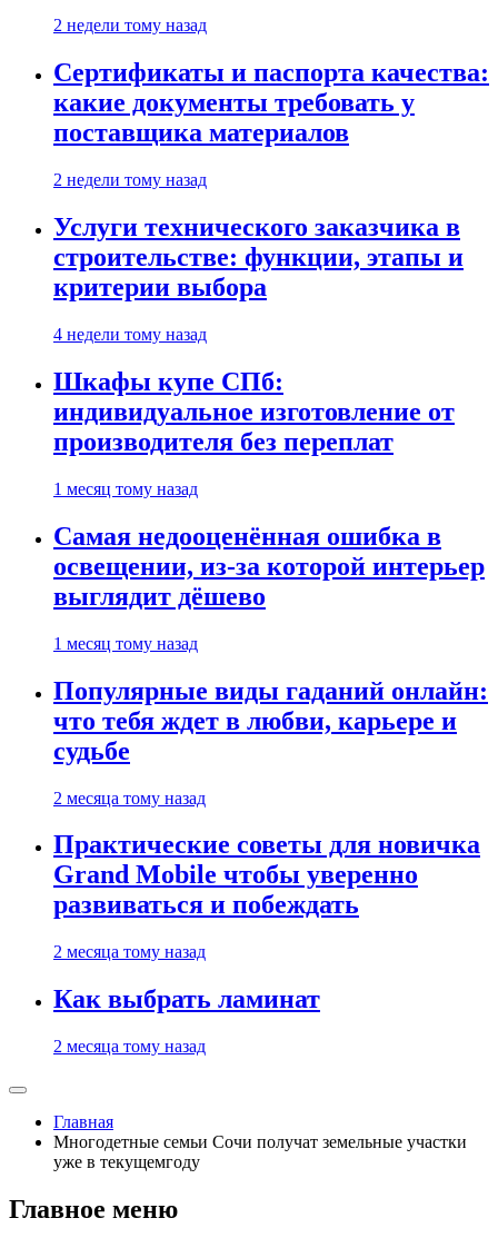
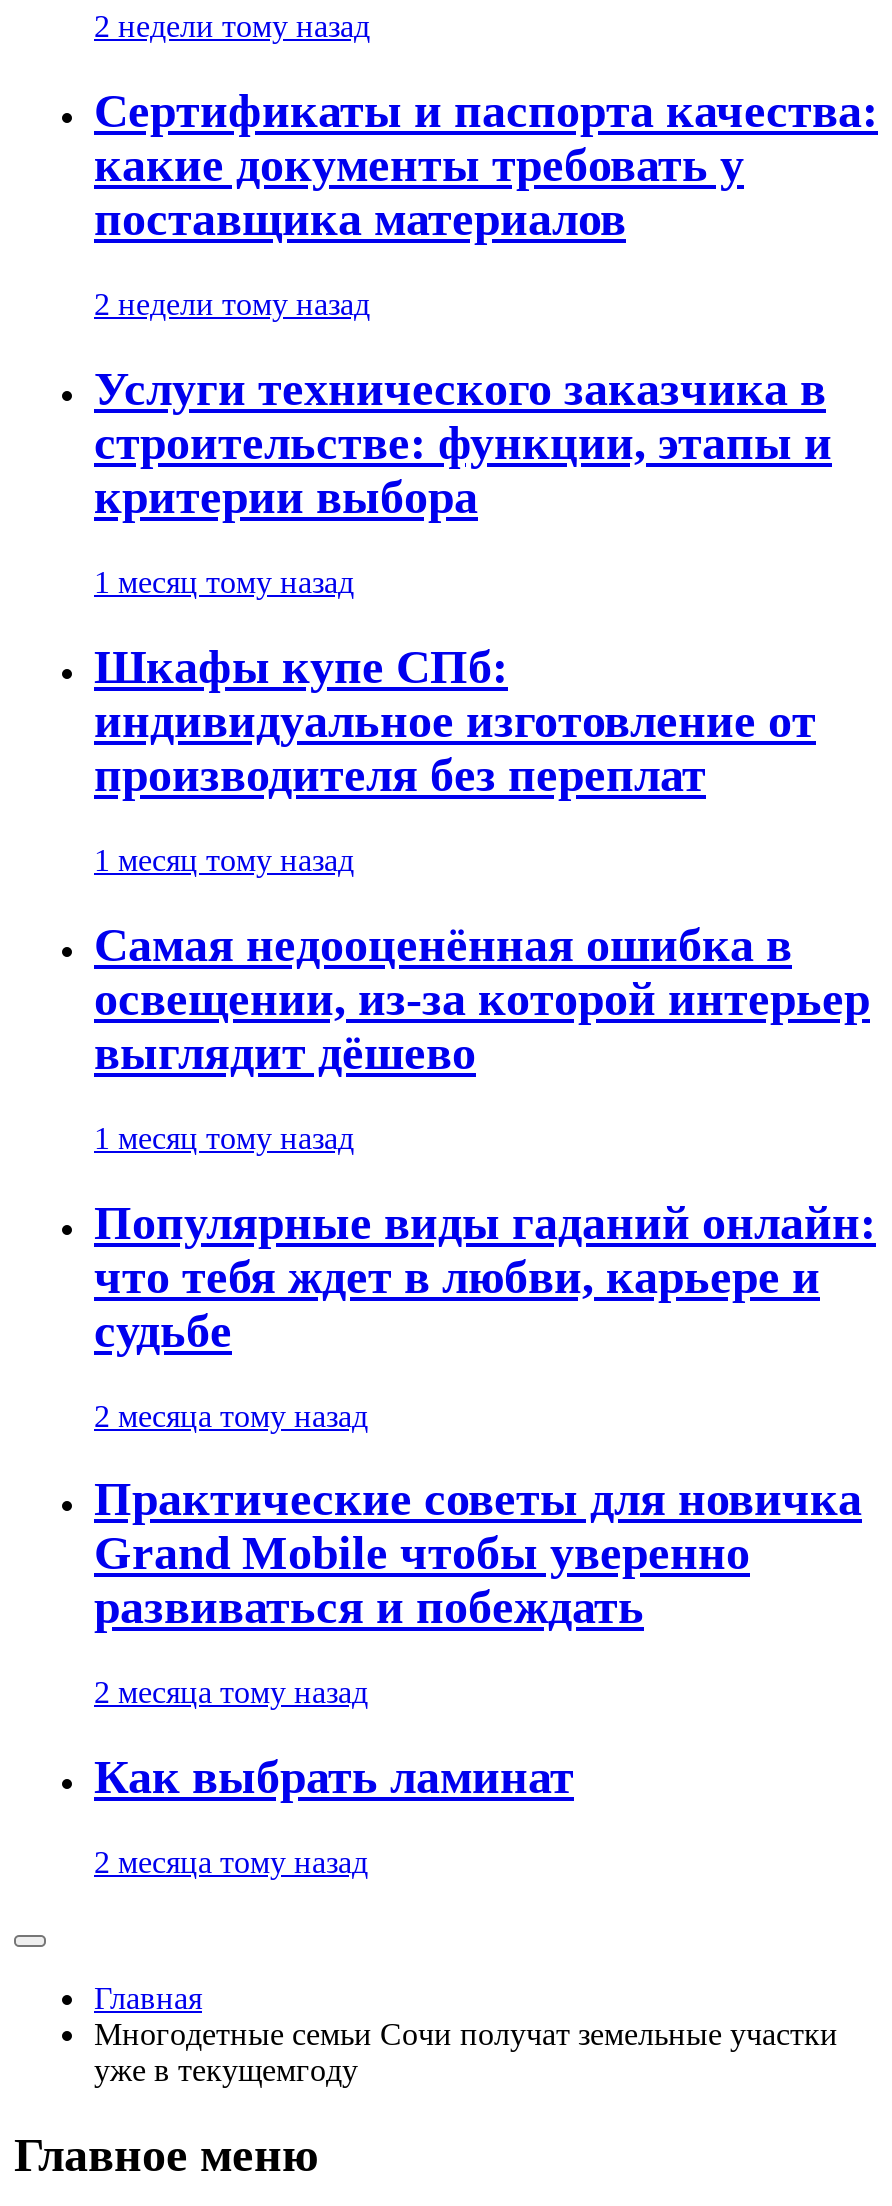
- 4 недели тому назад
+ 1 месяц тому назад
